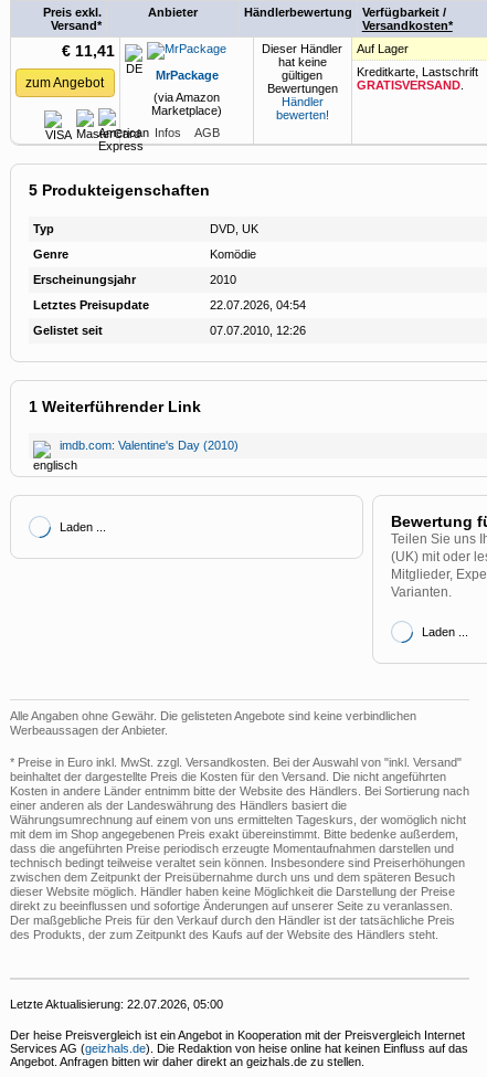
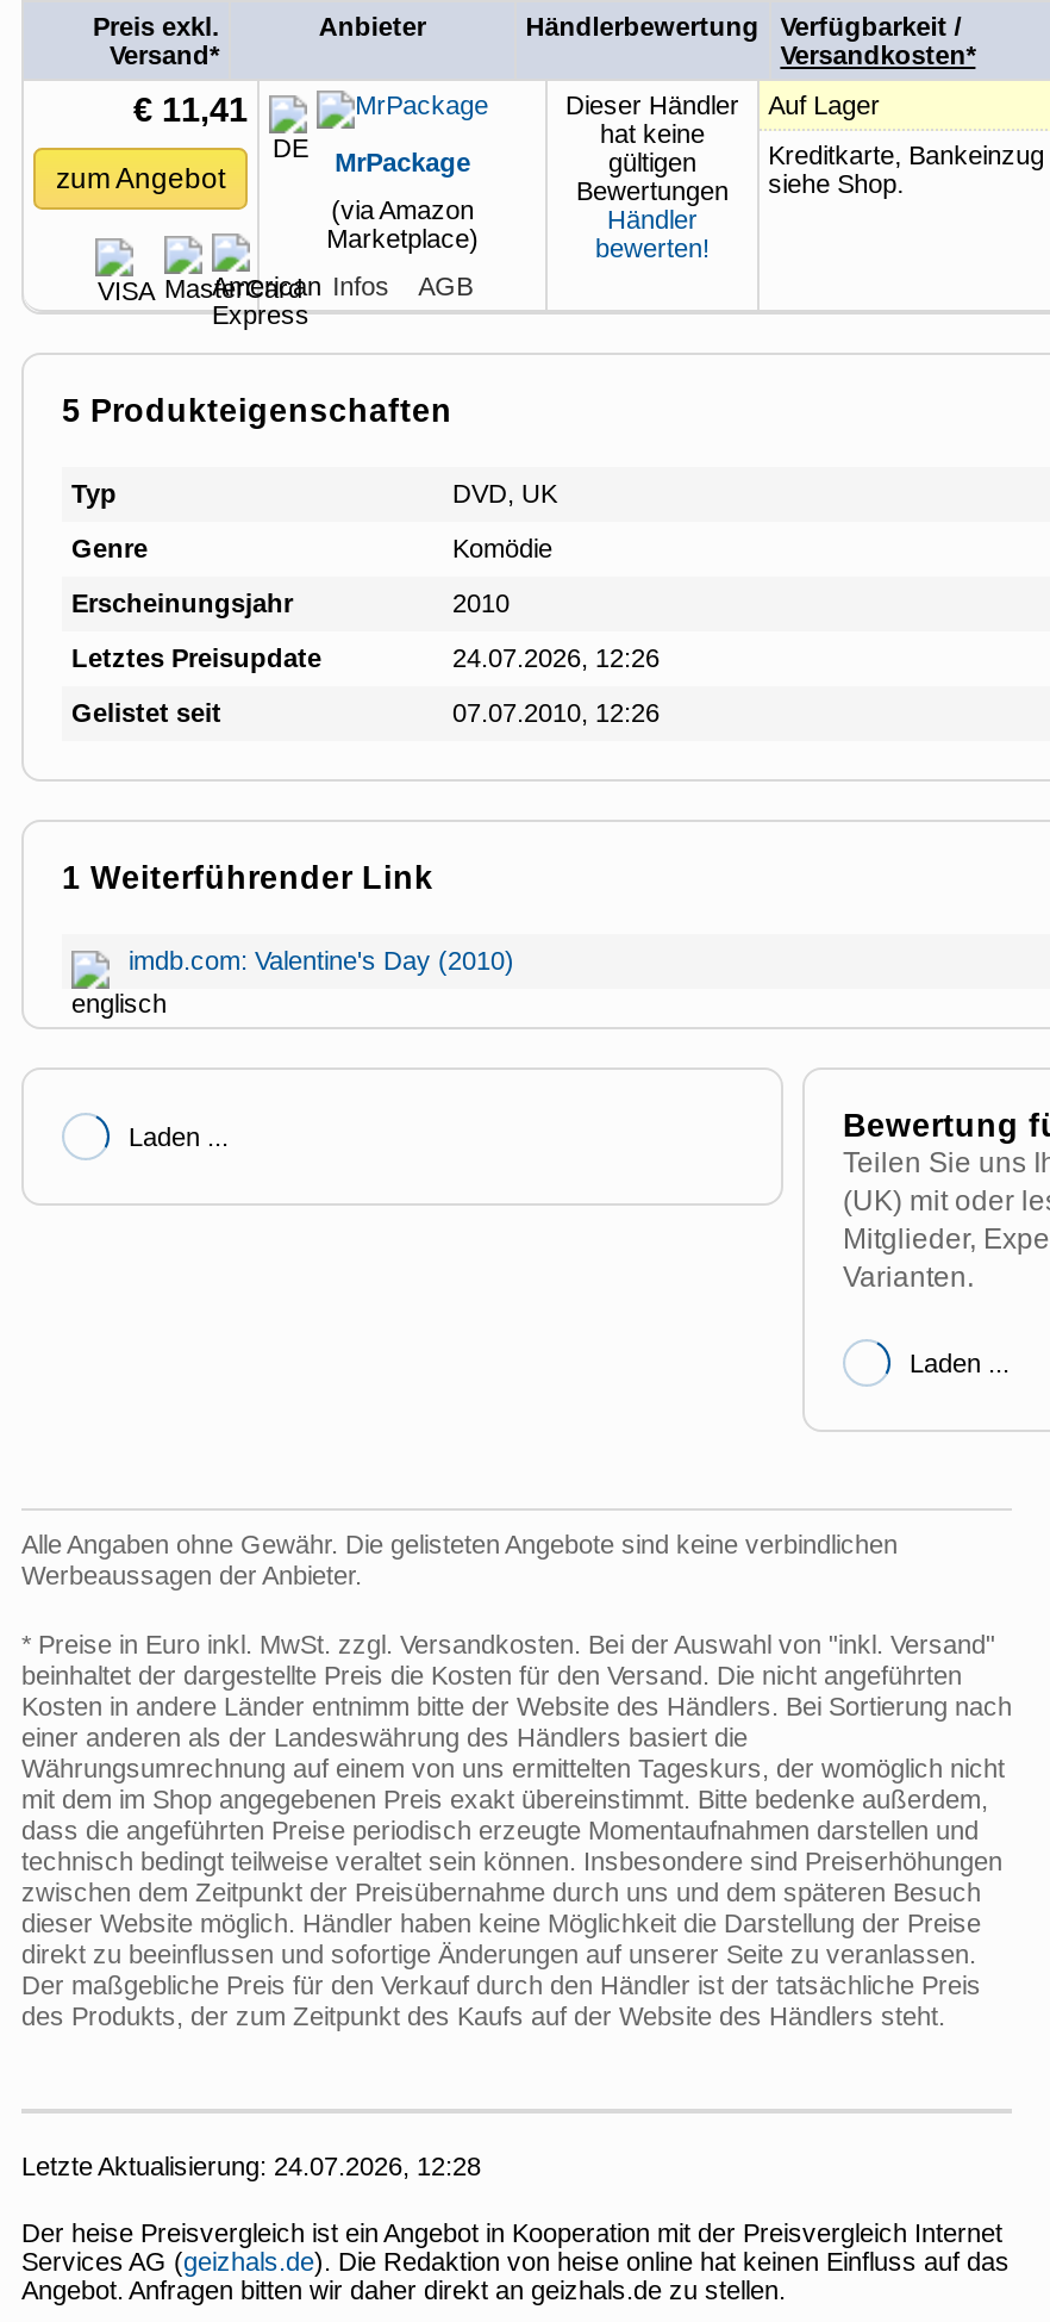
- Kreditkarte, Lastschrift
- GRATISVERSAND.
+ Kreditkarte, Bankeinzug
+ siehe Shop.

- 22.07.2026, 04:54
+ 24.07.2026, 12:26

- Letzte Aktualisierung: 22.07.2026, 05:00
+ Letzte Aktualisierung: 24.07.2026, 12:28
